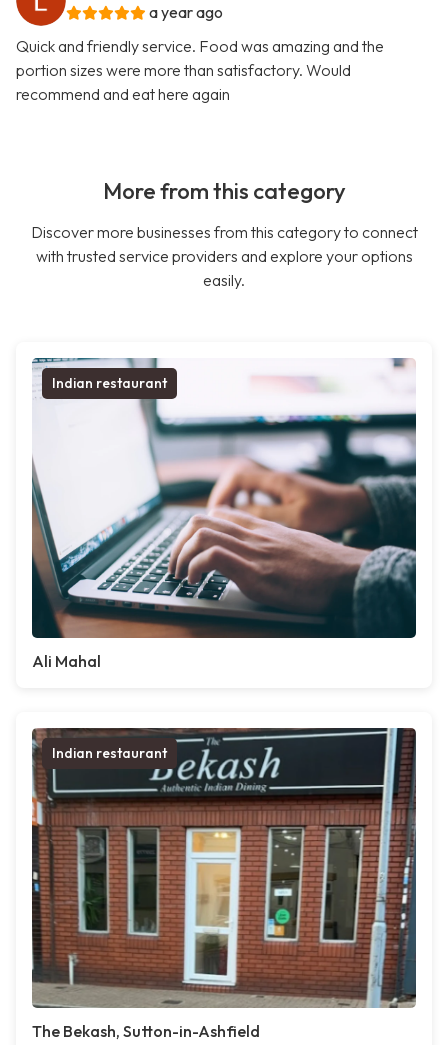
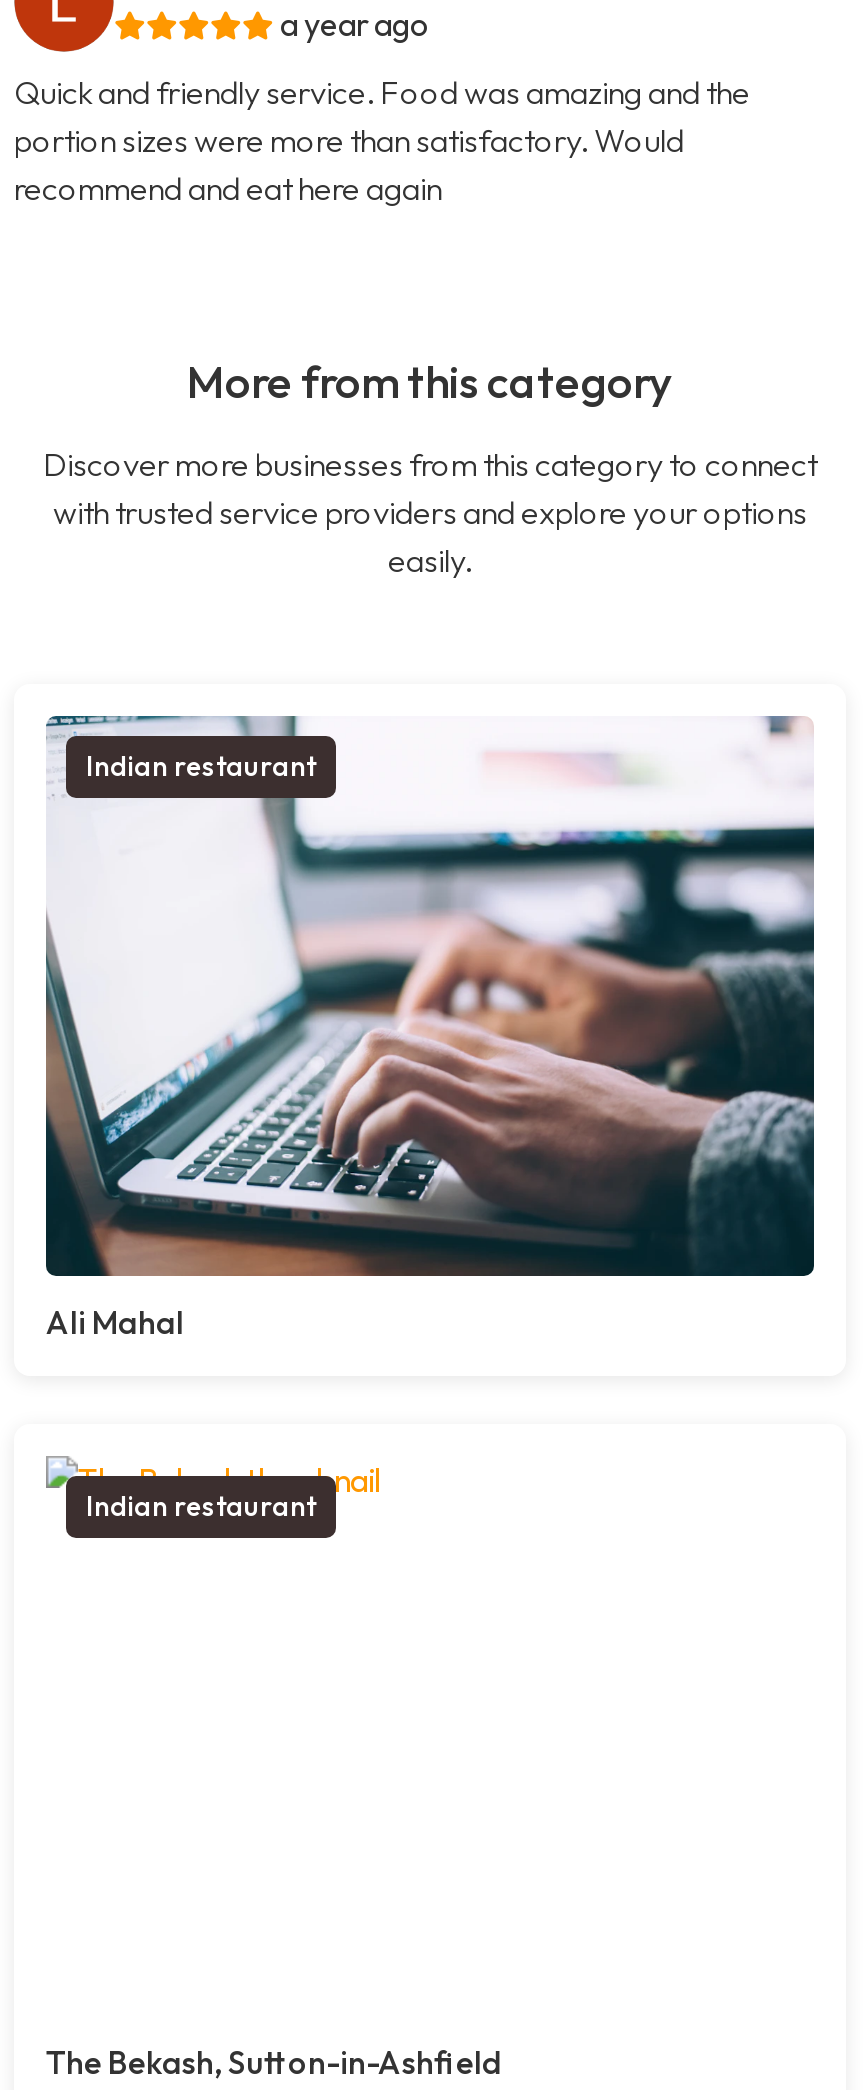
- [image]
